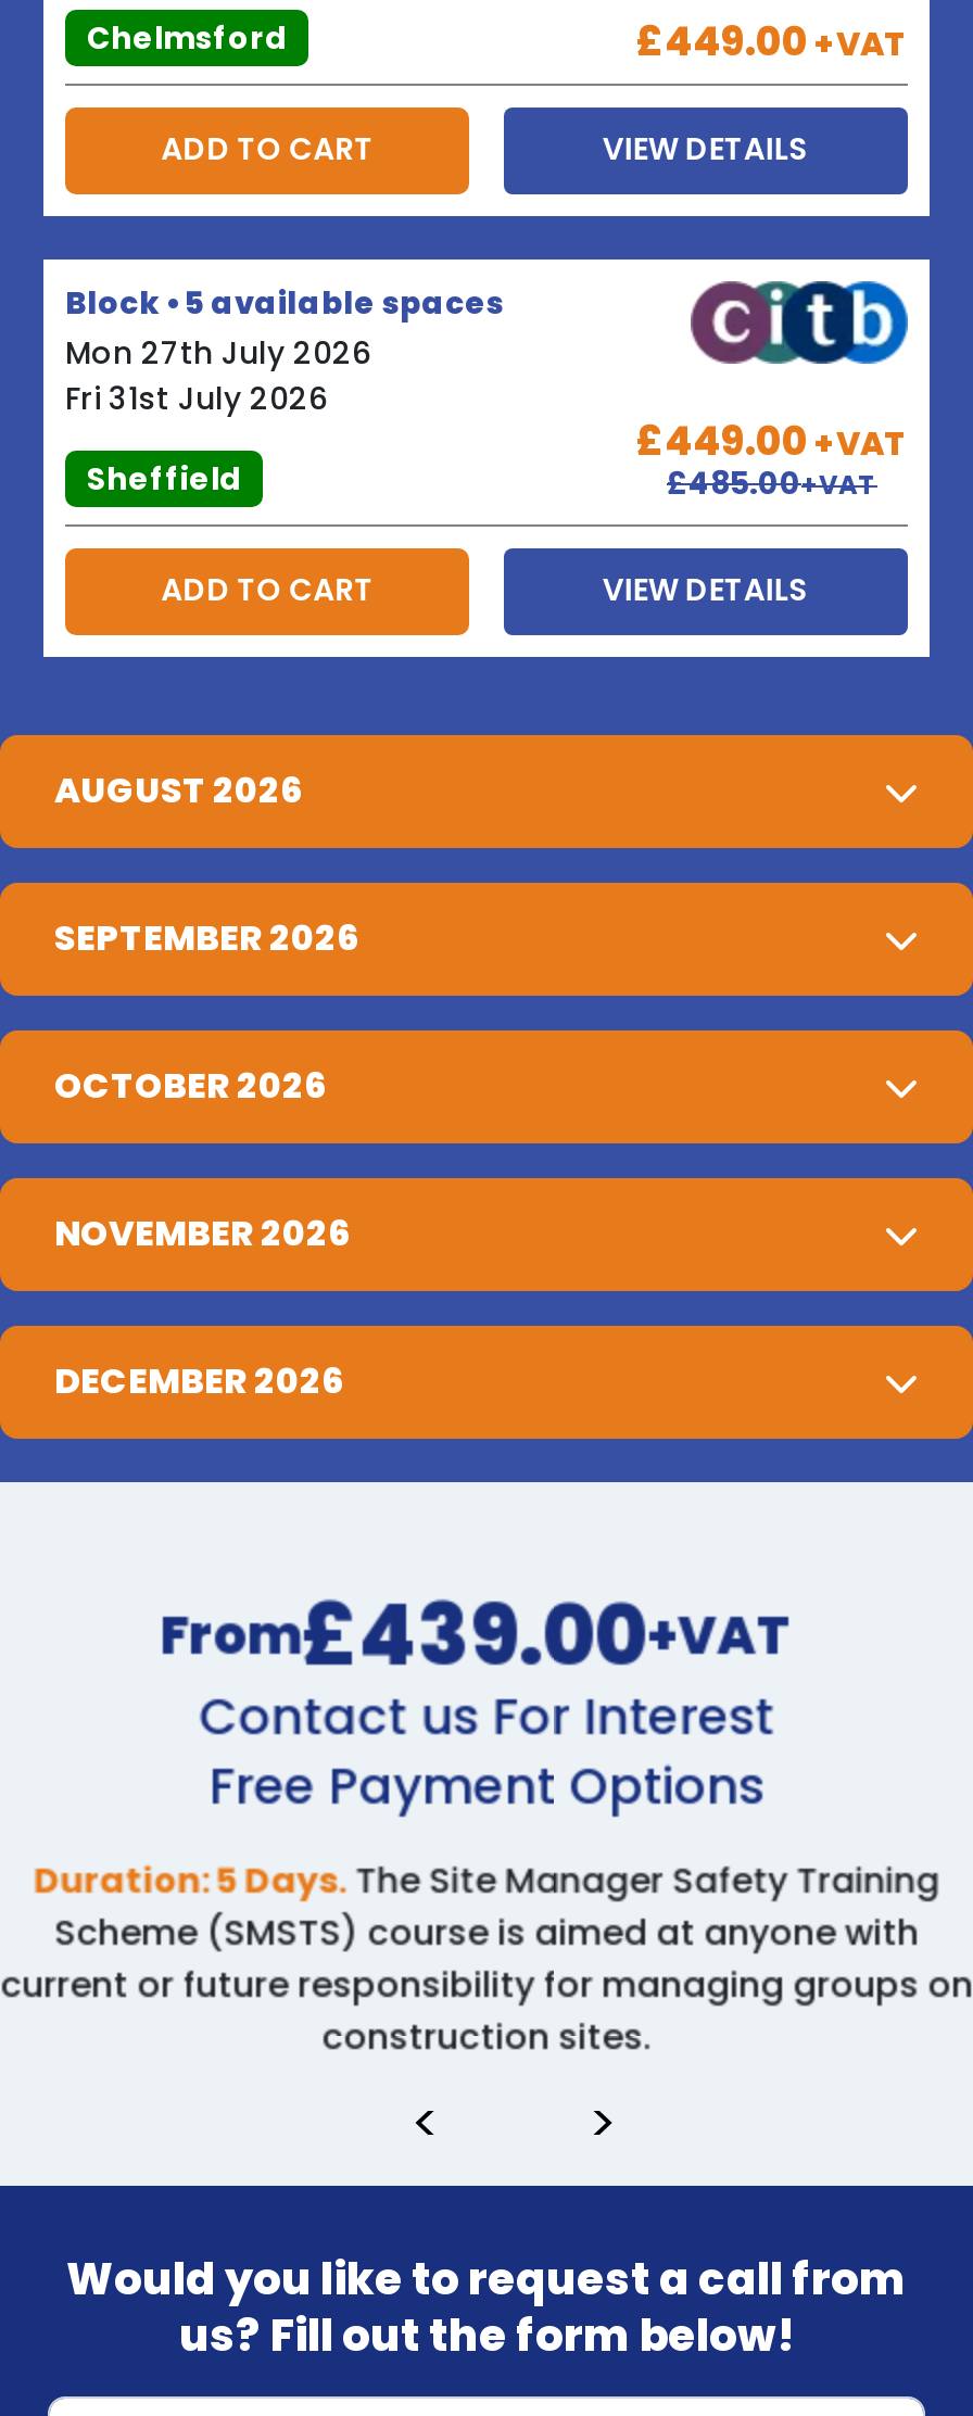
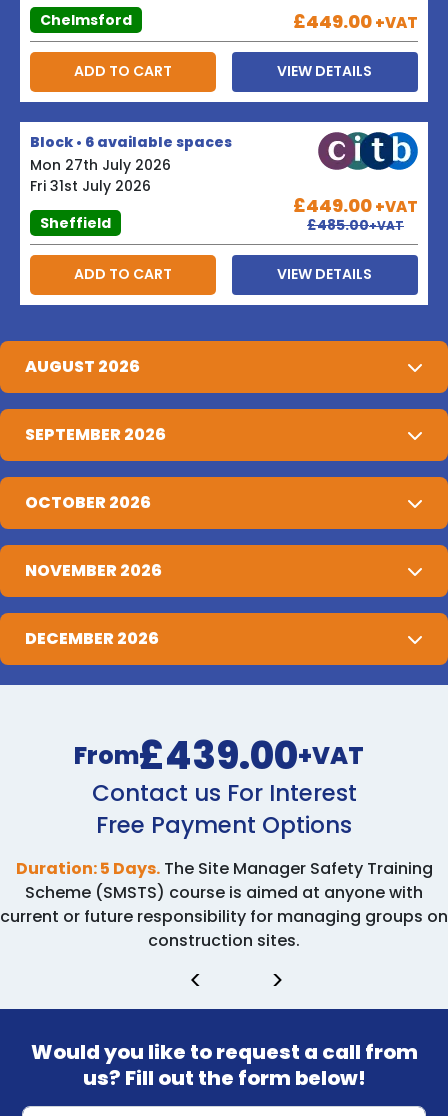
- Block • 5 available spaces
+ Block • 6 available spaces
